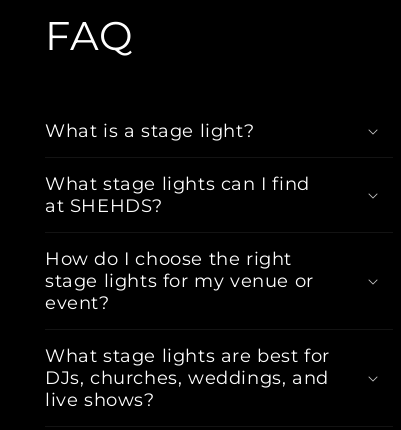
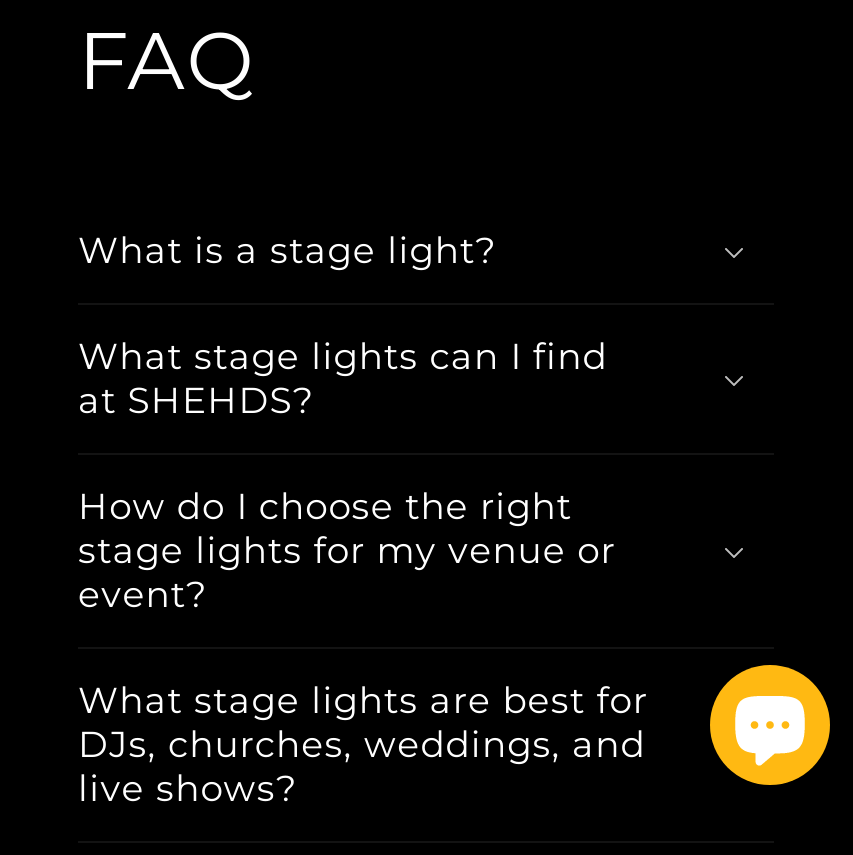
+ [image]
